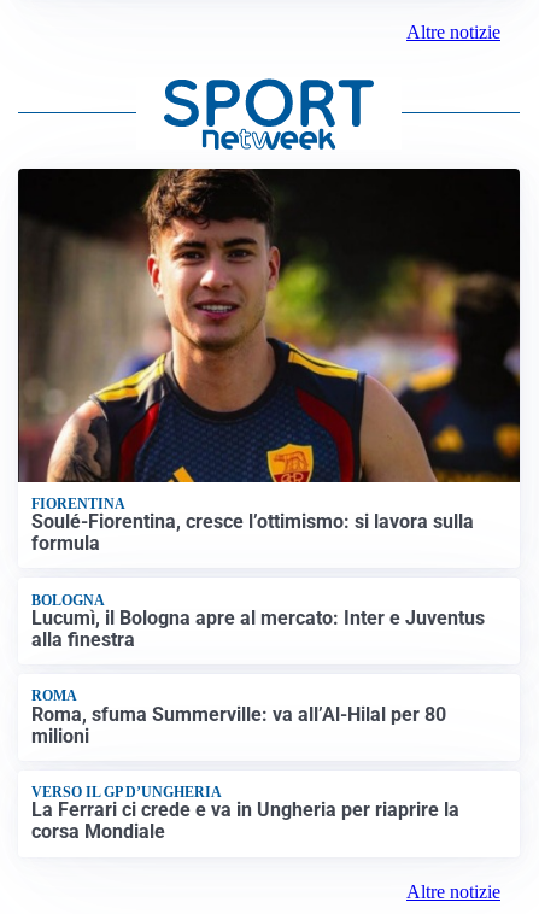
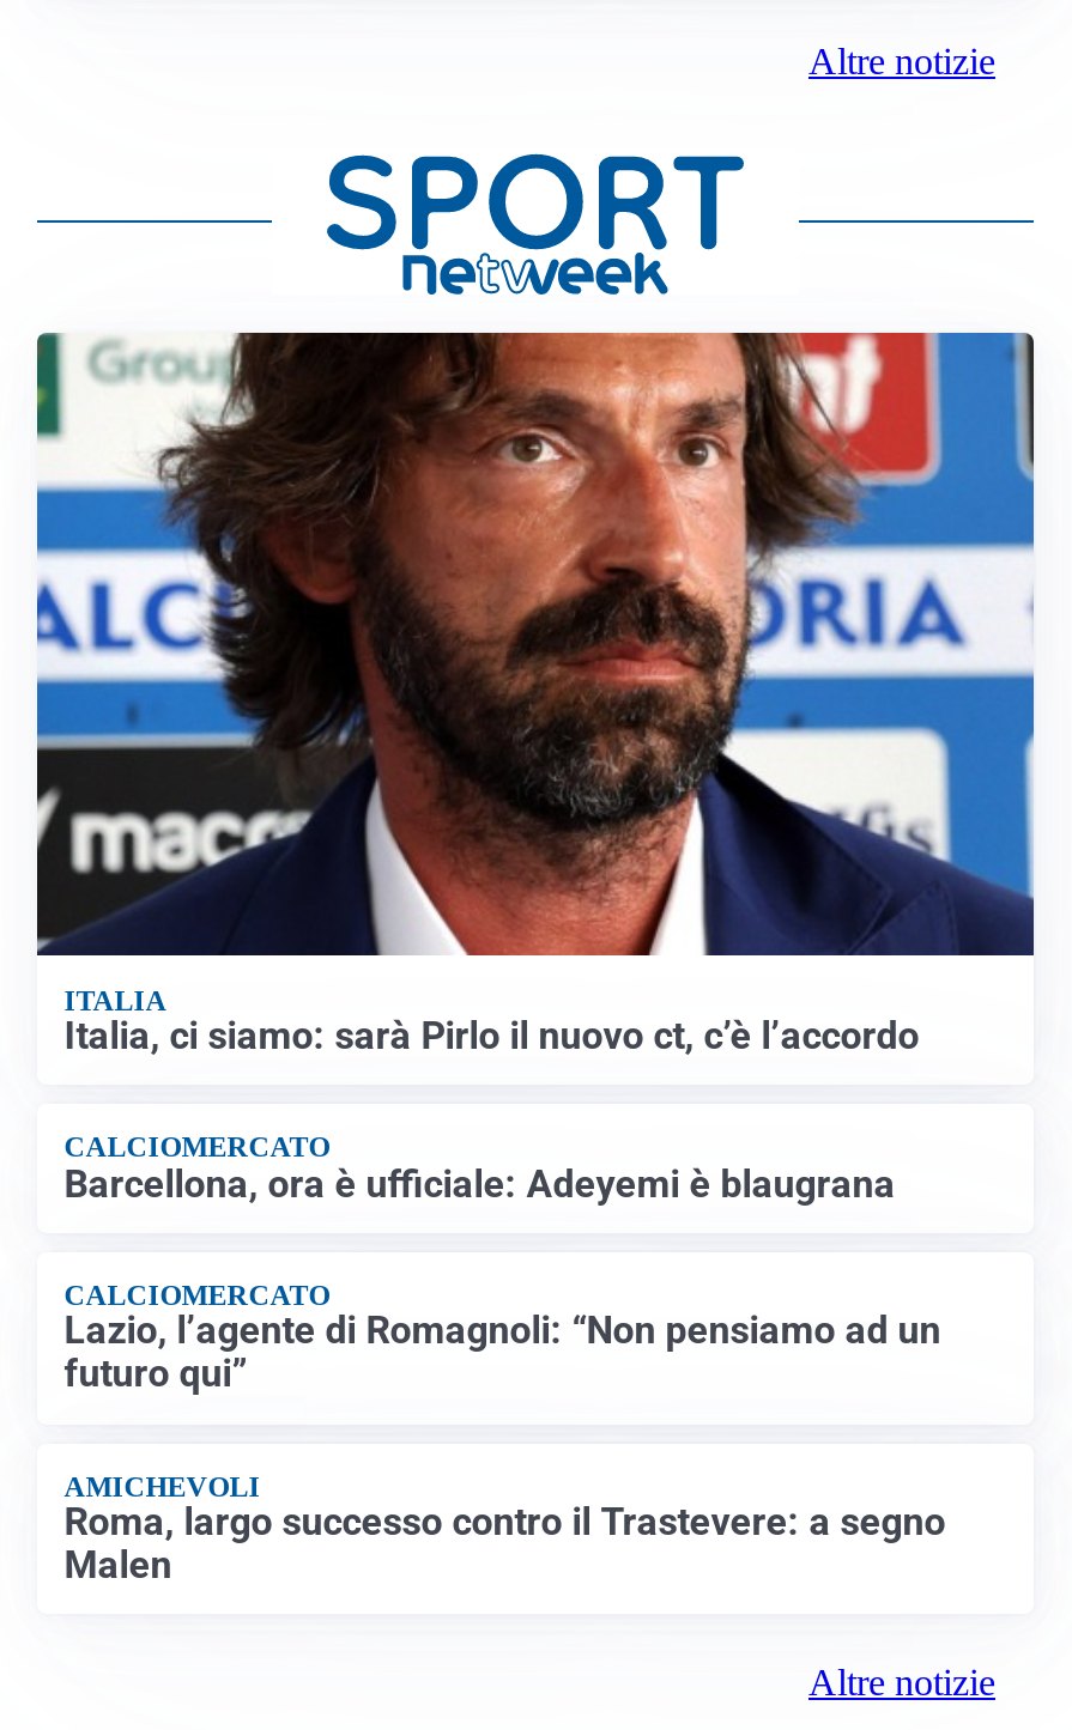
- [image]
- FIORENTINA
- Soulé-Fiorentina, cresce l’ottimismo: si lavora sulla
- formula
+ [image]
+ ITALIA
+ Italia, ci siamo: sarà Pirlo il nuovo ct, c’è l’accordo

- BOLOGNA
- Lucumì, il Bologna apre al mercato: Inter e Juventus
- alla finestra
+ CALCIOMERCATO
+ Barcellona, ora è ufficiale: Adeyemi è blaugrana

- ROMA
- Roma, sfuma Summerville: va all’Al-Hilal per 80
- milioni
+ CALCIOMERCATO
+ Lazio, l’agente di Romagnoli: “Non pensiamo ad un
+ futuro qui”

- VERSO IL GP D’UNGHERIA
- La Ferrari ci crede e va in Ungheria per riaprire la
- corsa Mondiale
+ AMICHEVOLI
+ Roma, largo successo contro il Trastevere: a segno
+ Malen
